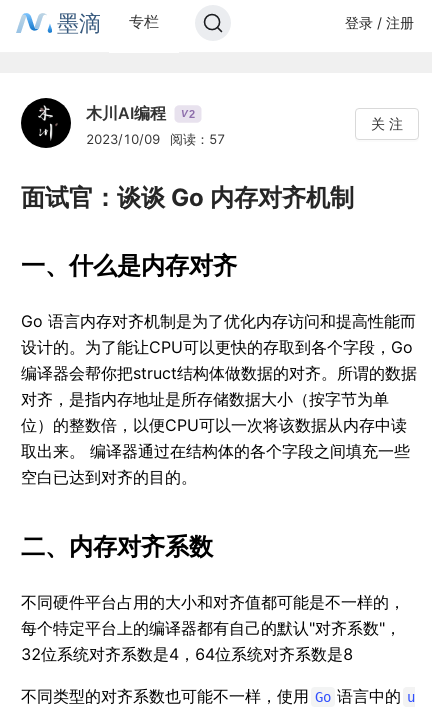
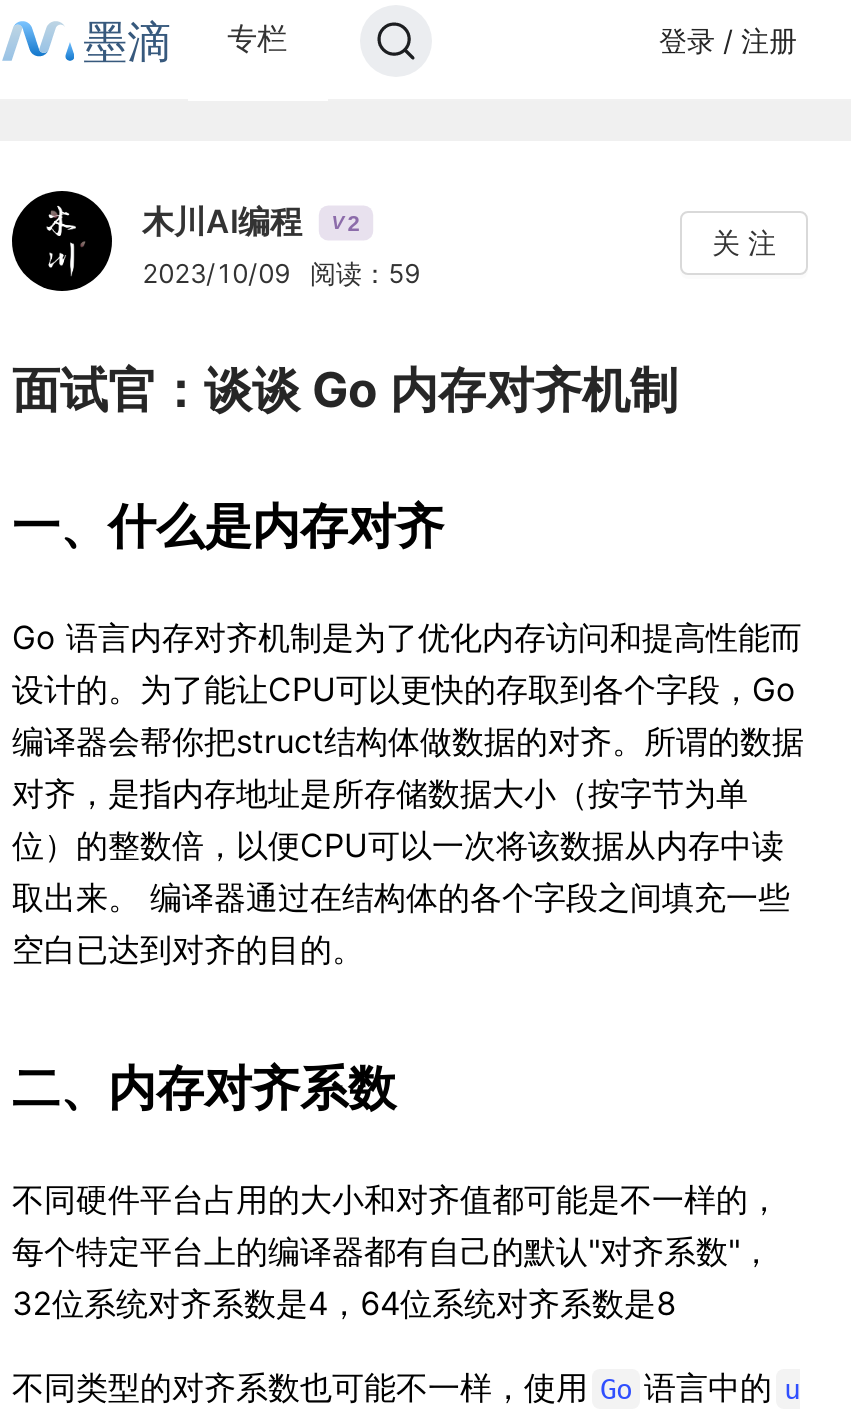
- 2023/10/09 阅读：57
+ 2023/10/09 阅读：59
